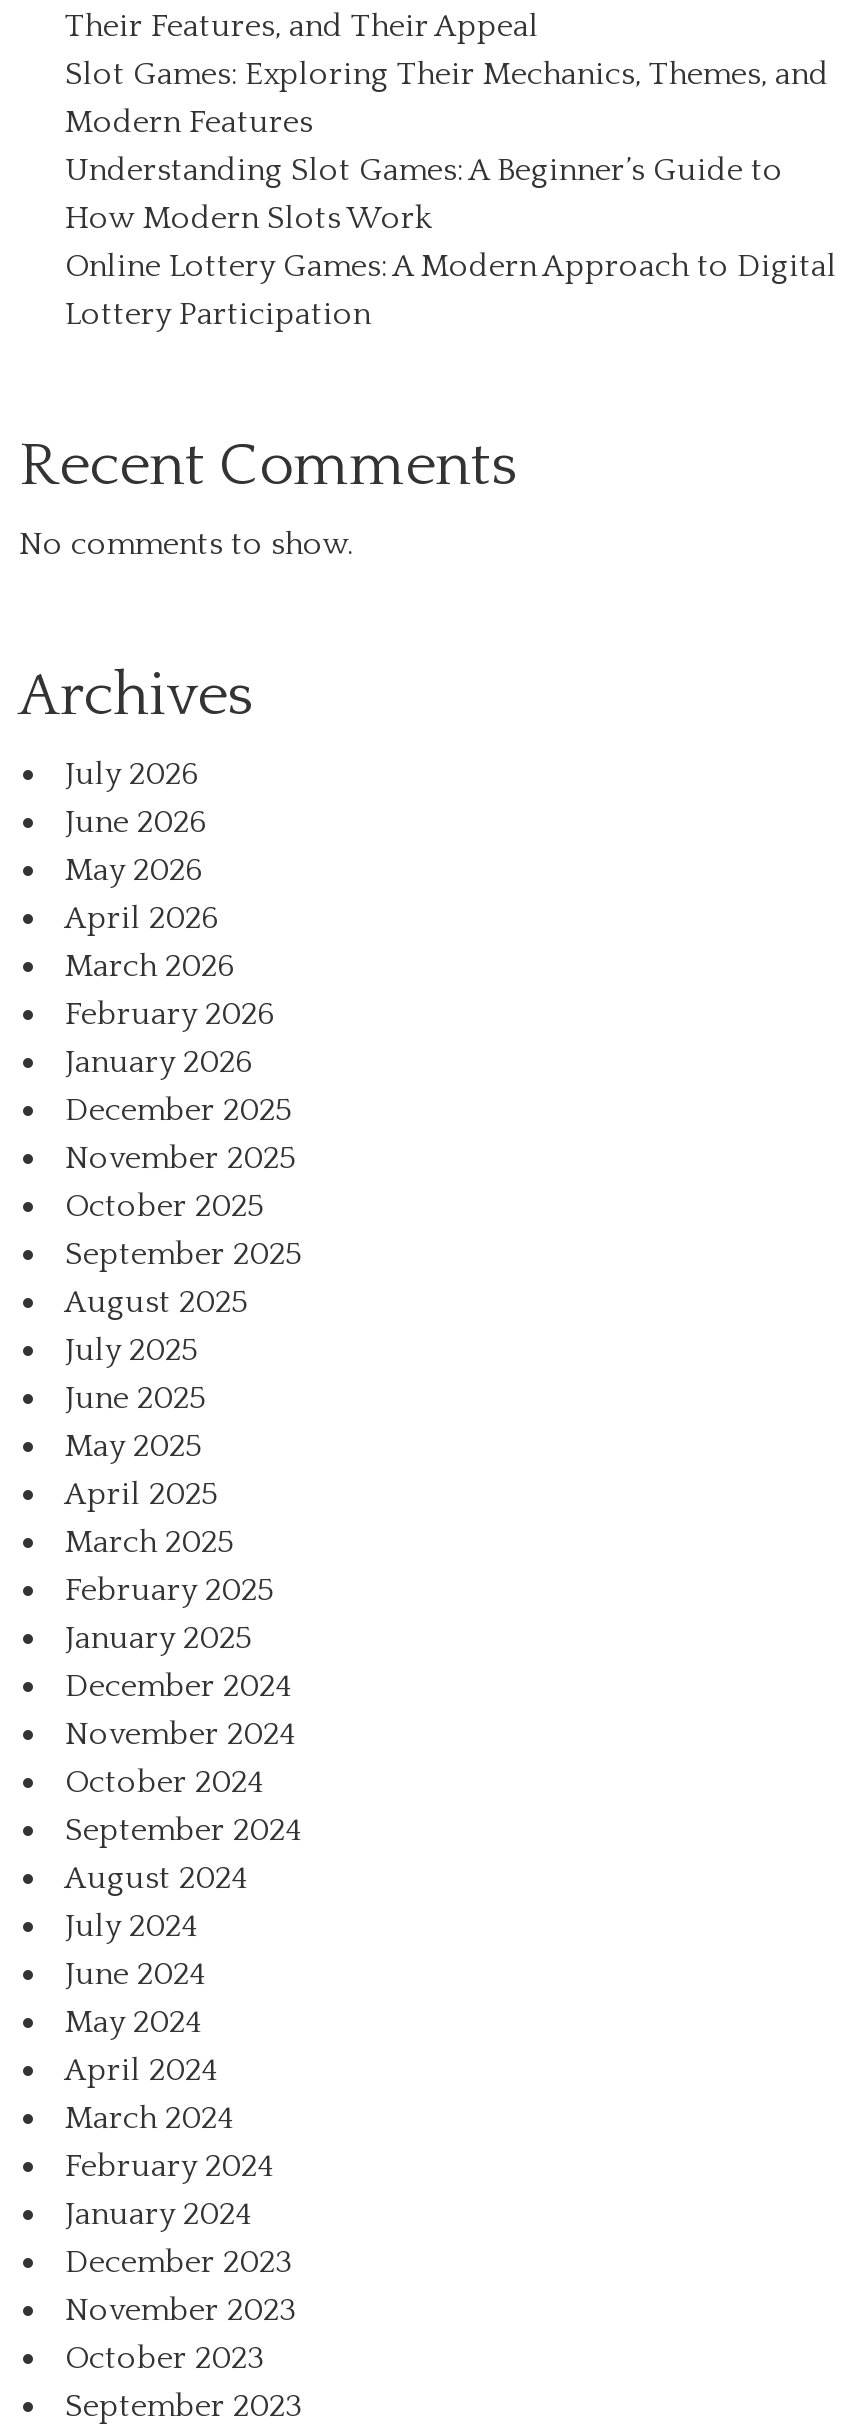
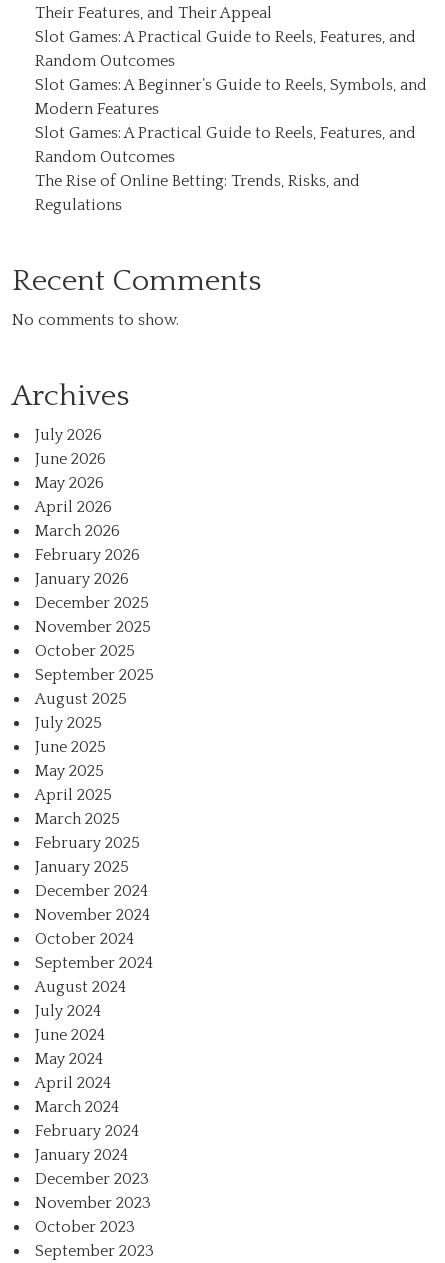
- Slot Games: Exploring Their Mechanics, Themes, and
+ Slot Games: A Practical Guide to Reels, Features, and
+ Random Outcomes
+ Slot Games: A Beginner’s Guide to Reels, Symbols, and

- Understanding Slot Games: A Beginner’s Guide to
- How Modern Slots Work
- Online Lottery Games: A Modern Approach to Digital
- Lottery Participation
+ Slot Games: A Practical Guide to Reels, Features, and
+ Random Outcomes
+ The Rise of Online Betting: Trends, Risks, and
+ Regulations
